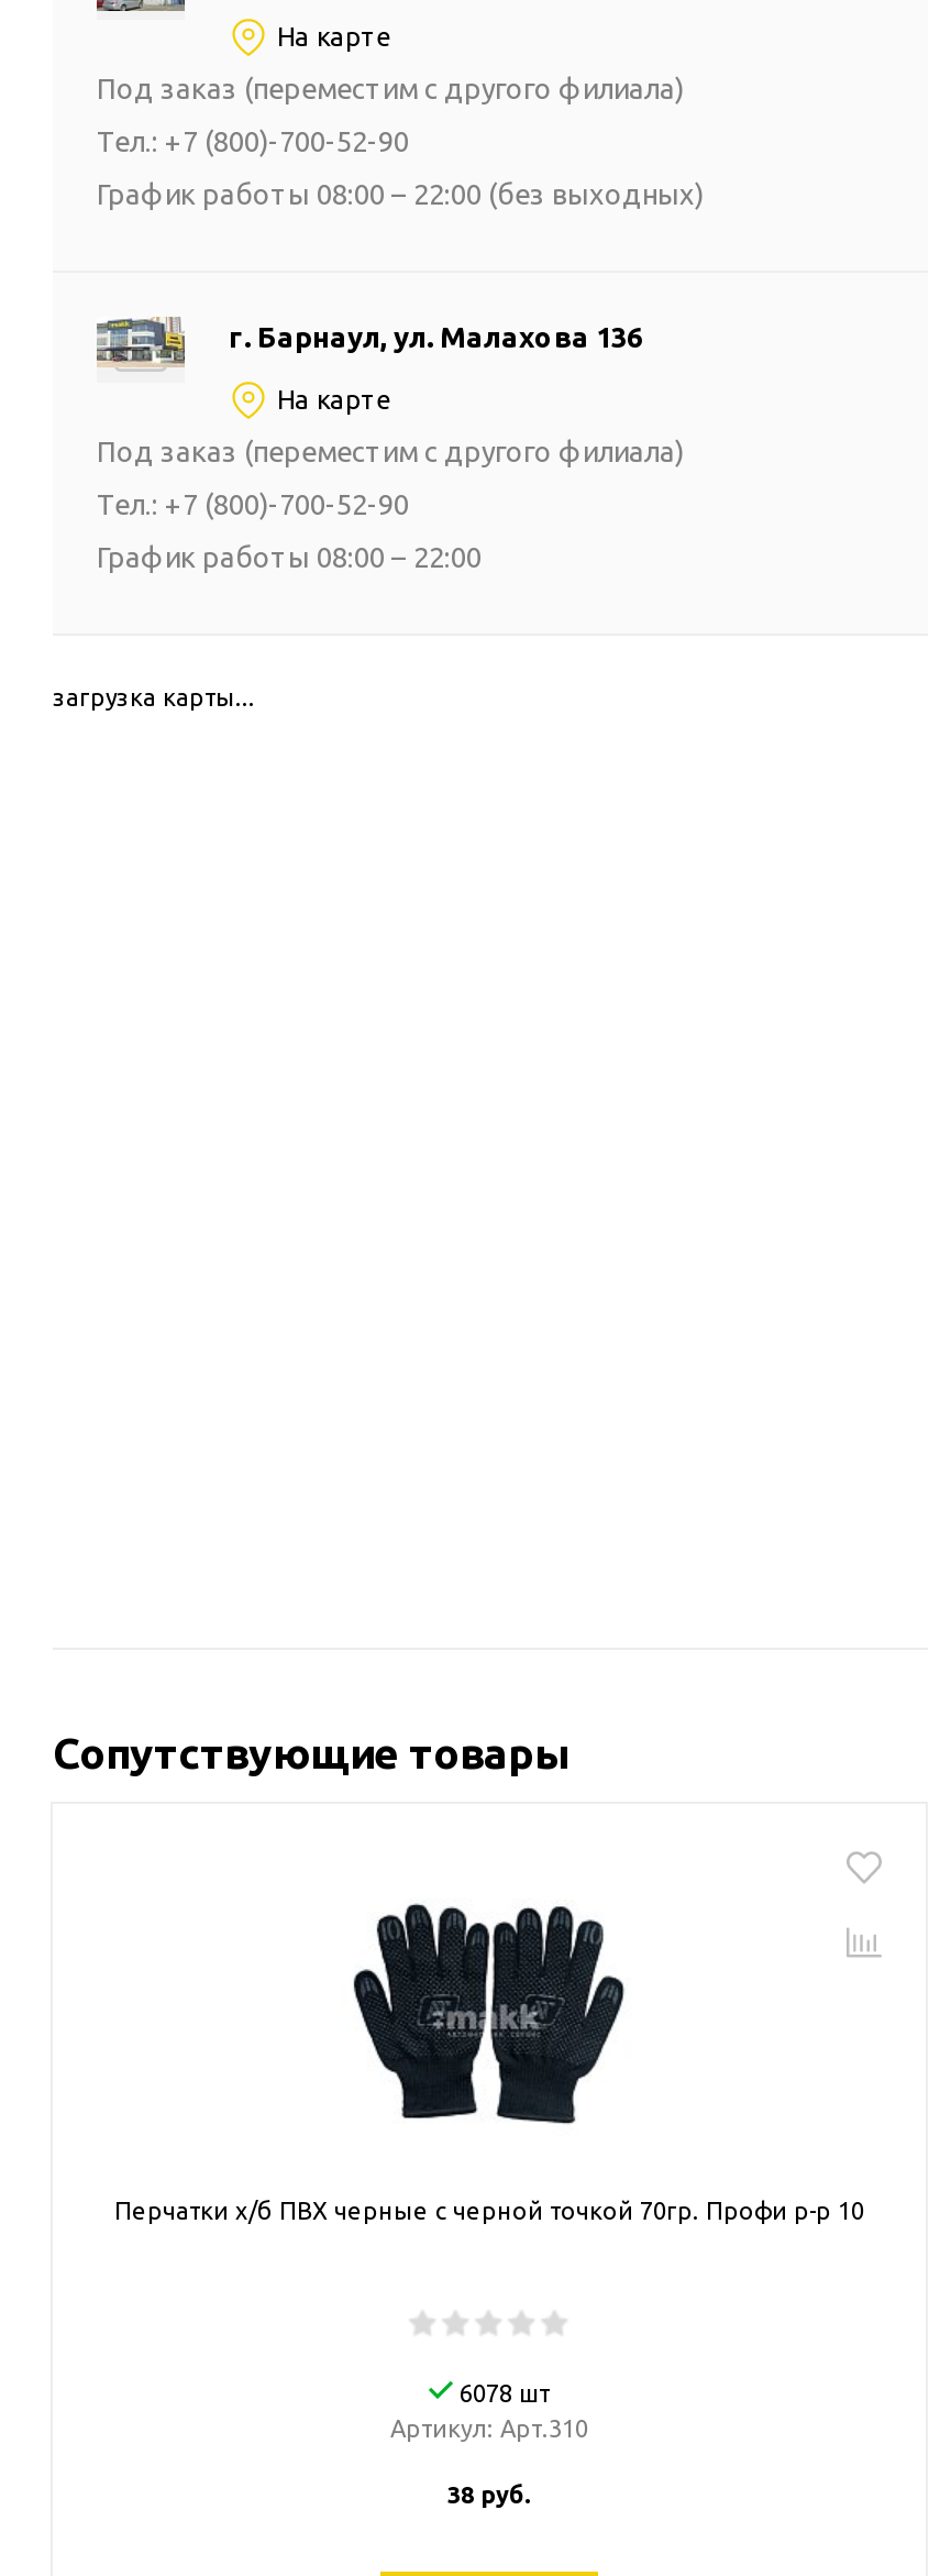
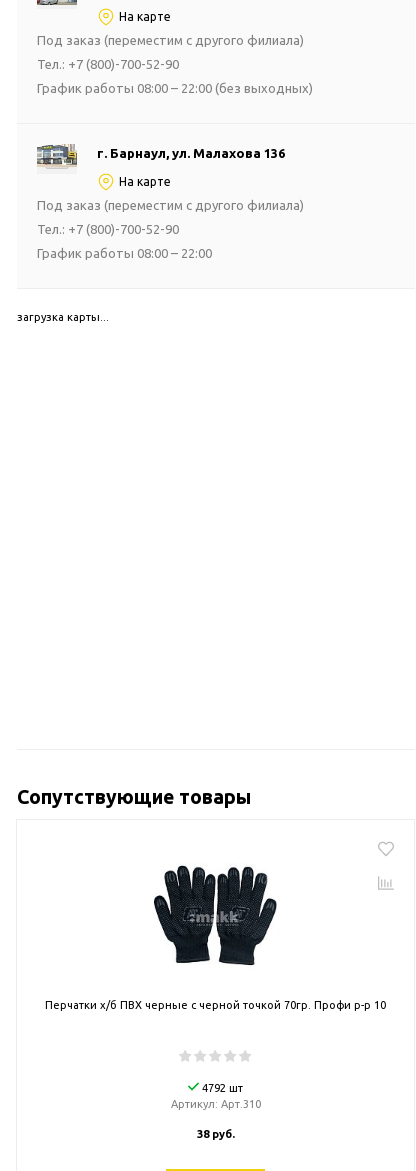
- 6078 шт
+ 4792 шт
